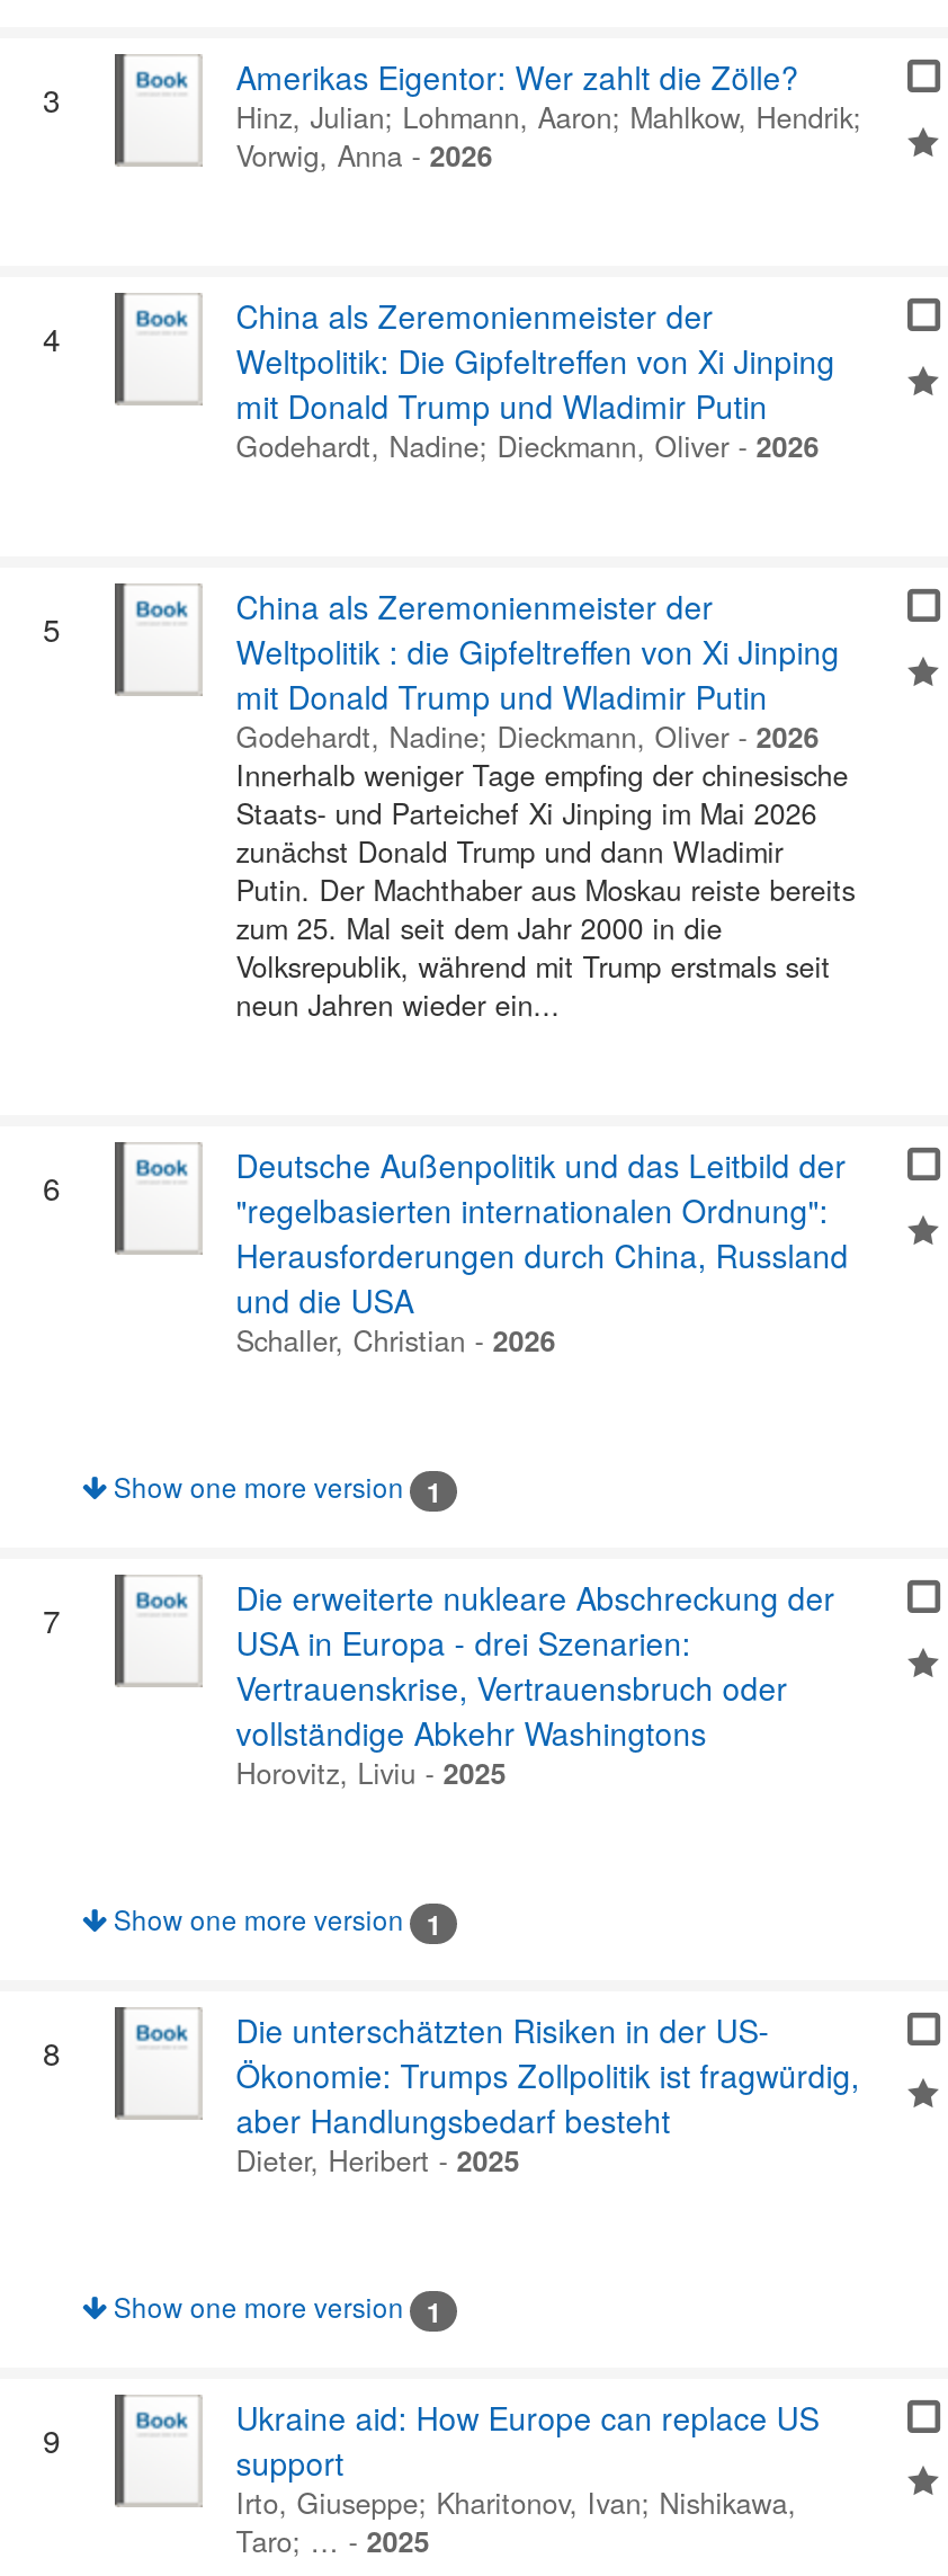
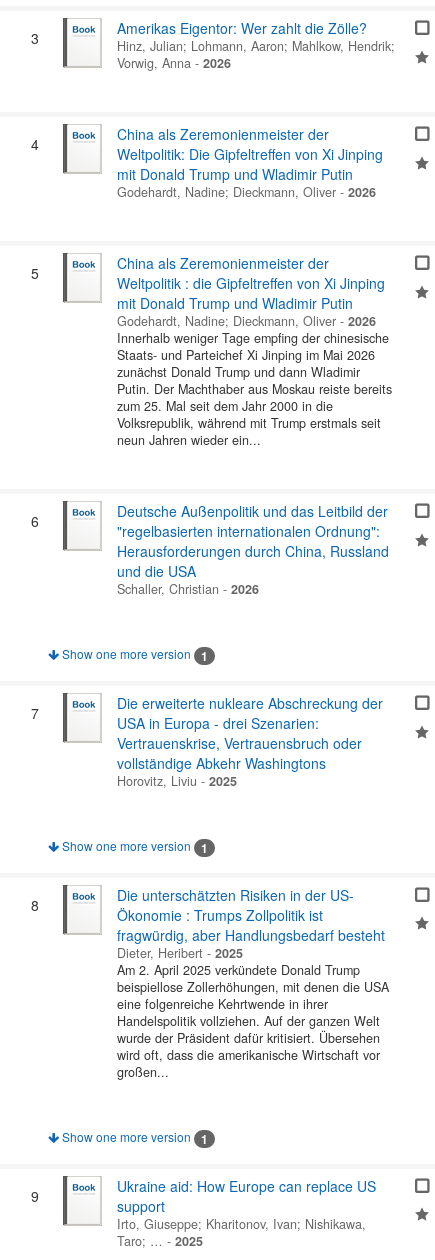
+ Am 2. April 2025 verkündete Donald Trump
+ beispiellose Zollerhöhungen, mit denen die USA
+ eine folgenreiche Kehrtwende in ihrer
+ Handelspolitik vollziehen. Auf der ganzen Welt
+ wurde der Präsident dafür kritisiert. Übersehen
+ wird oft, dass die amerikanische Wirtschaft vor
+ großen...
